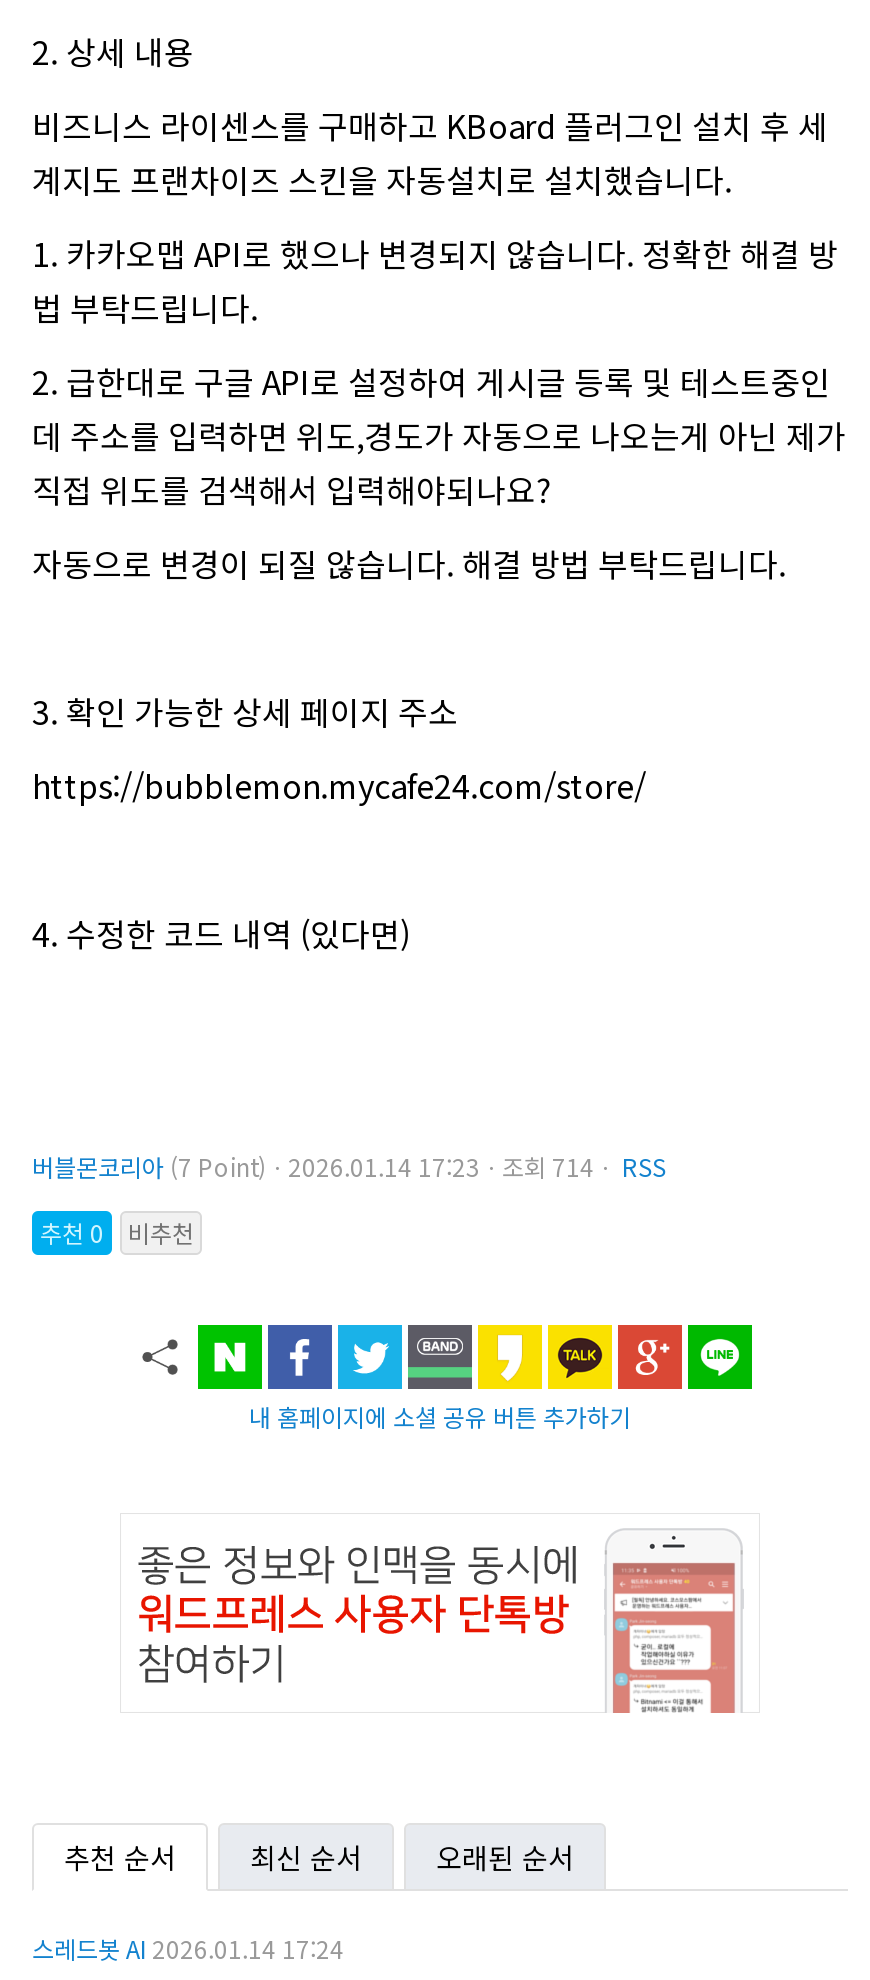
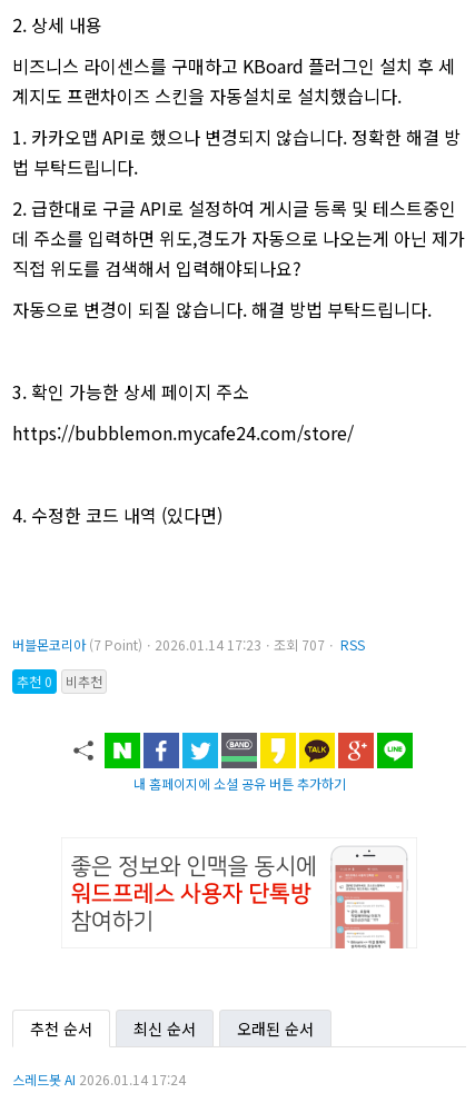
- 버블몬코리아 (7 Point)ㆍ2026.01.14 17:23ㆍ조회 714ㆍ RSS
+ 버블몬코리아 (7 Point)ㆍ2026.01.14 17:23ㆍ조회 707ㆍ RSS
